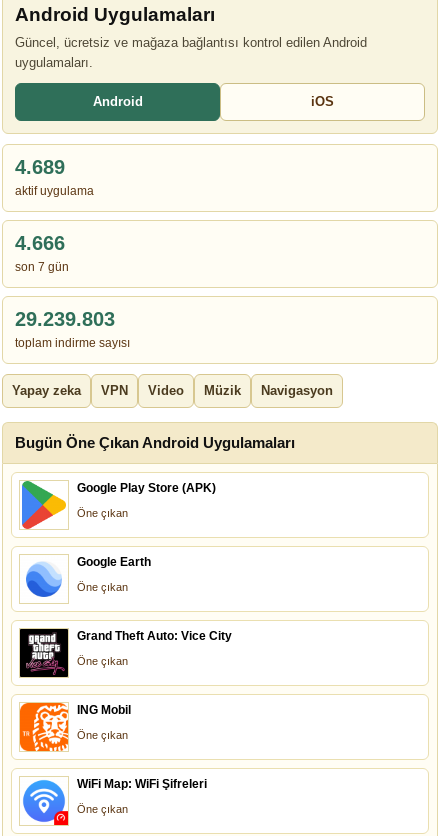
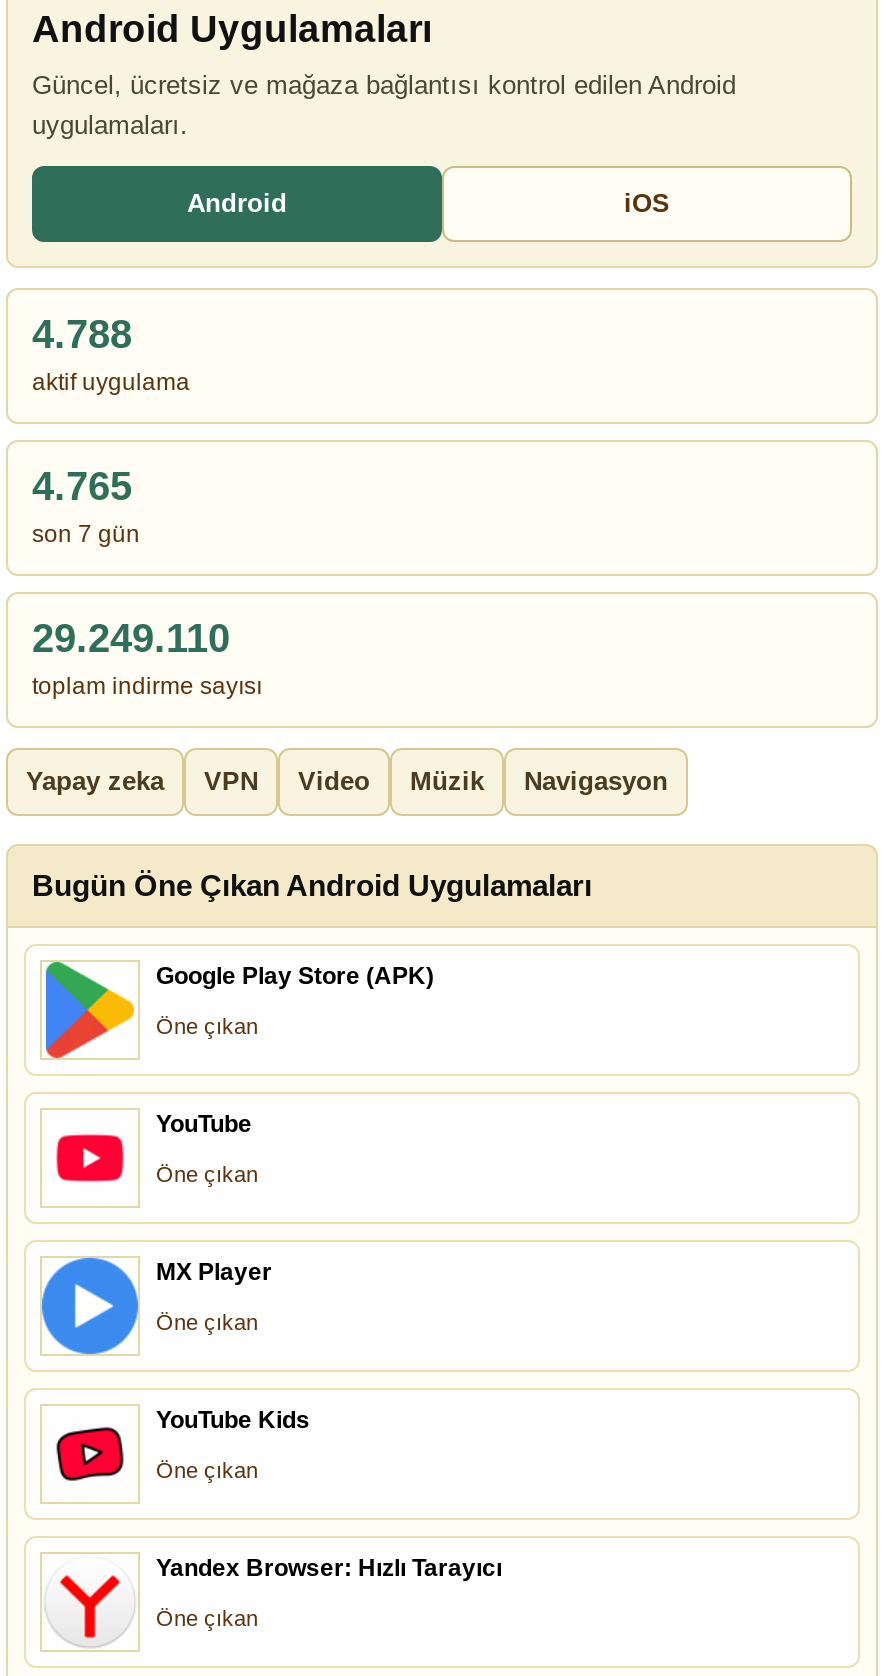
- 4.689
+ 4.788

- 4.666
+ 4.765

- 29.239.803
+ 29.249.110

- [image]
- Google Earth
+ [image]
+ YouTube

- [image]
- Grand Theft Auto: Vice City
+ [image]
+ MX Player

- [image]
- ING Mobil
+ [image]
+ YouTube Kids

- [image]
- WiFi Map: WiFi Şifreleri
+ [image]
+ Yandex Browser: Hızlı Tarayıcı
